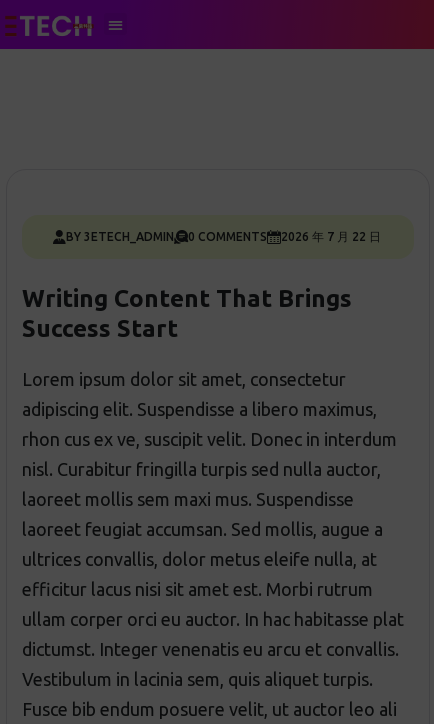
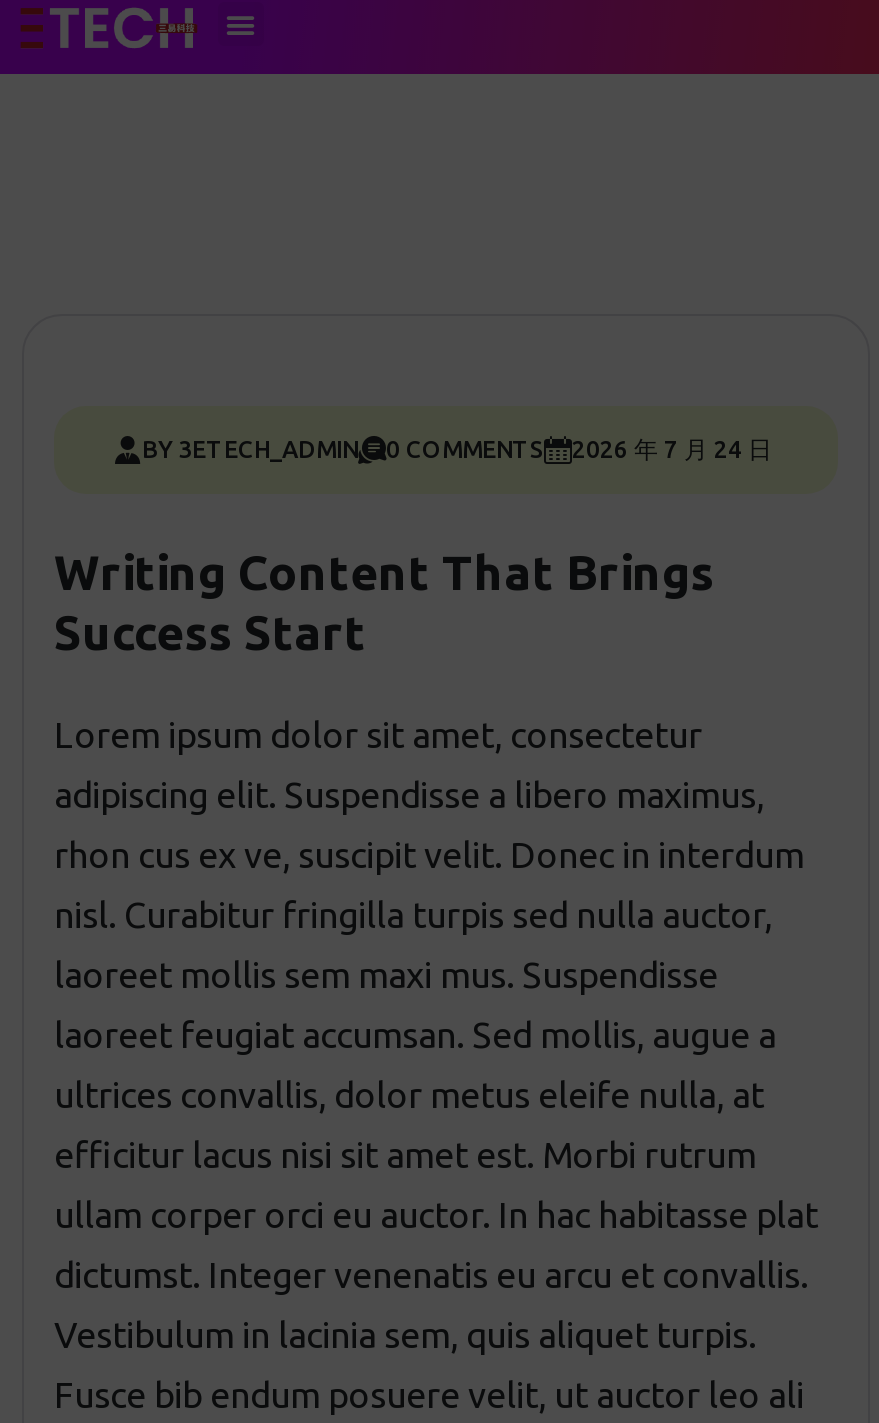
- BY 3ETECH_ADMIN 0 COMMENTS 2026 年 7 月 22 日
+ BY 3ETECH_ADMIN 0 COMMENTS 2026 年 7 月 24 日
